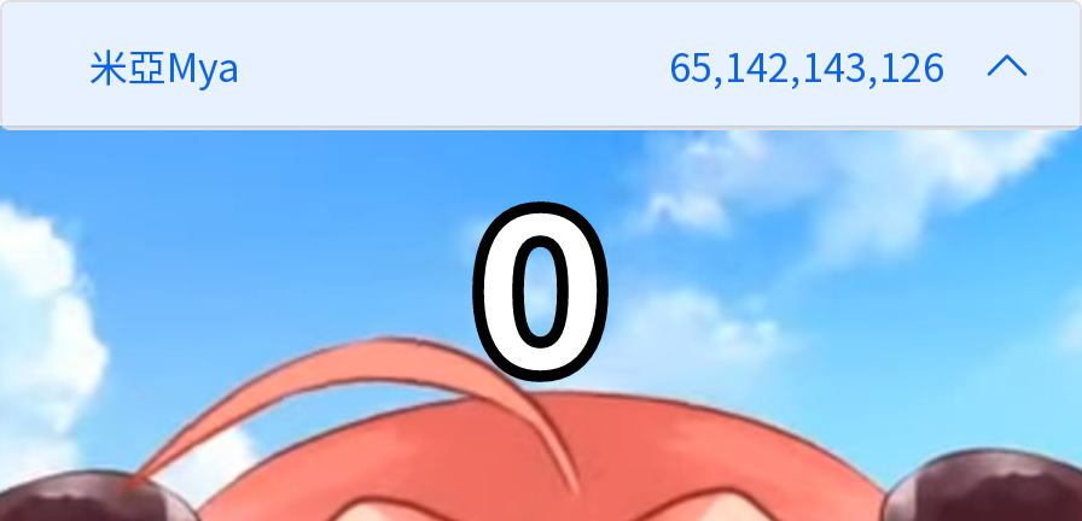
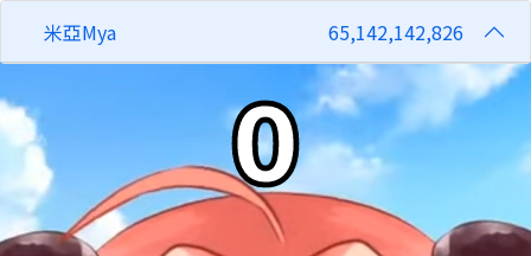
- 65,142,143,126
+ 65,142,142,826
